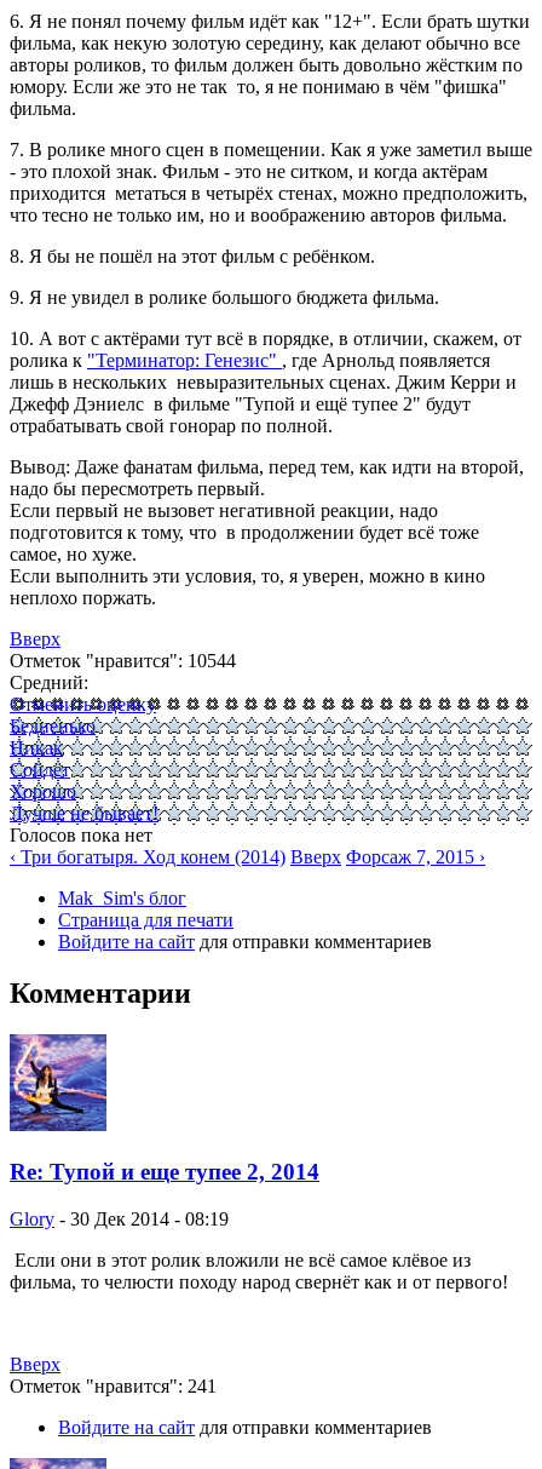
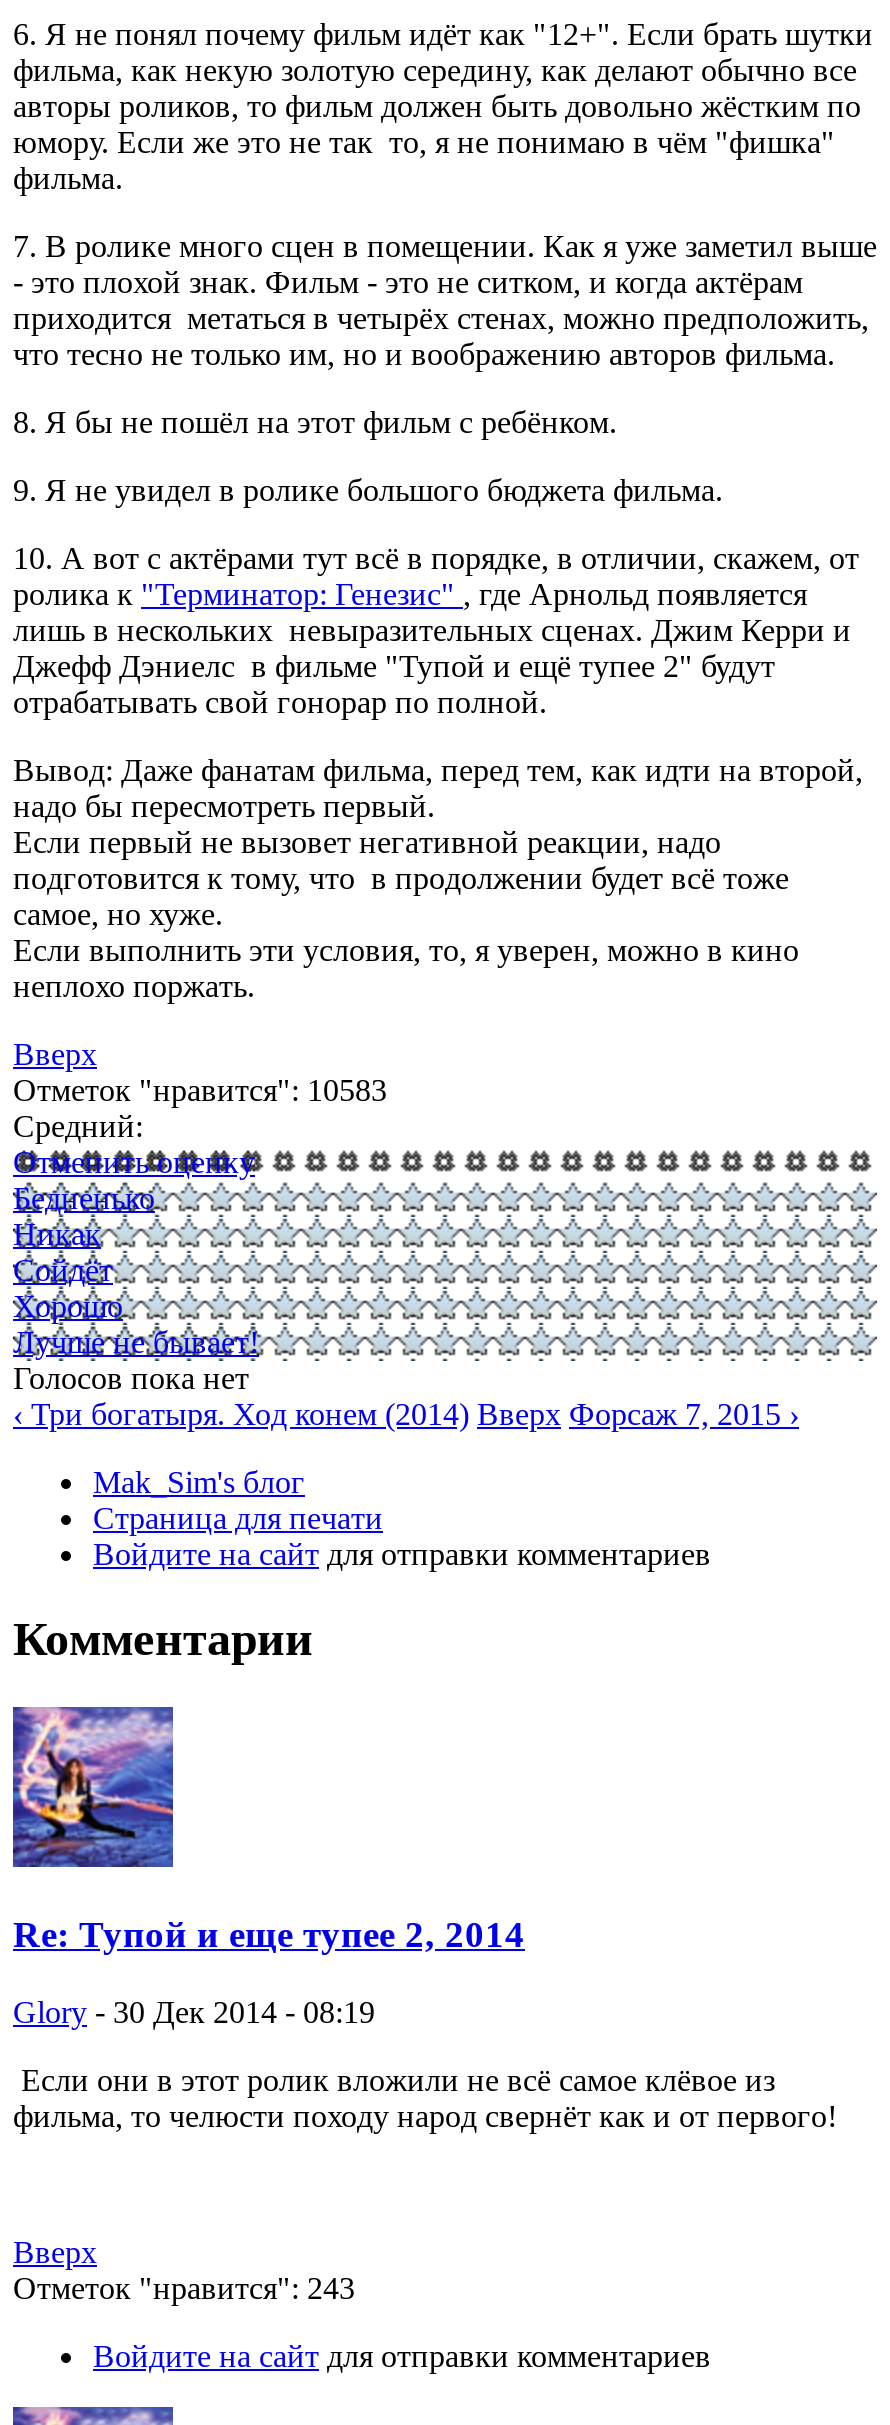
- Отметок "нравится": 10544
+ Отметок "нравится": 10583

- Отметок "нравится": 241
+ Отметок "нравится": 243
